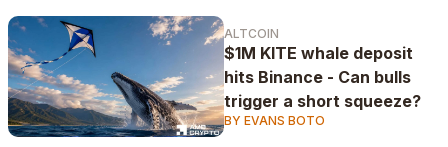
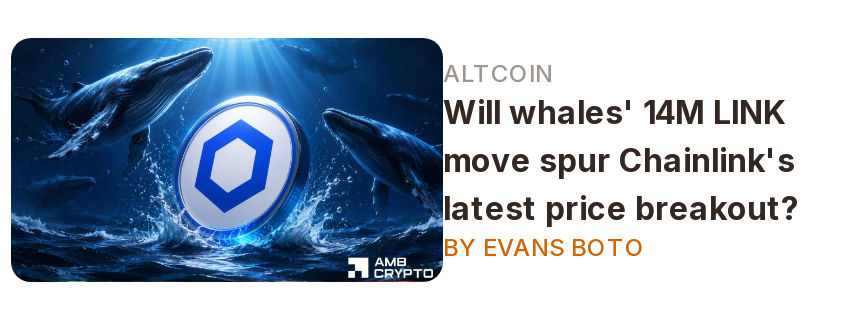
- [image]
- $1M KITE whale deposit
- hits Binance - Can bulls
- trigger a short squeeze?
+ [image]
+ Will whales' 14M LINK
+ move spur Chainlink's
+ latest price breakout?
